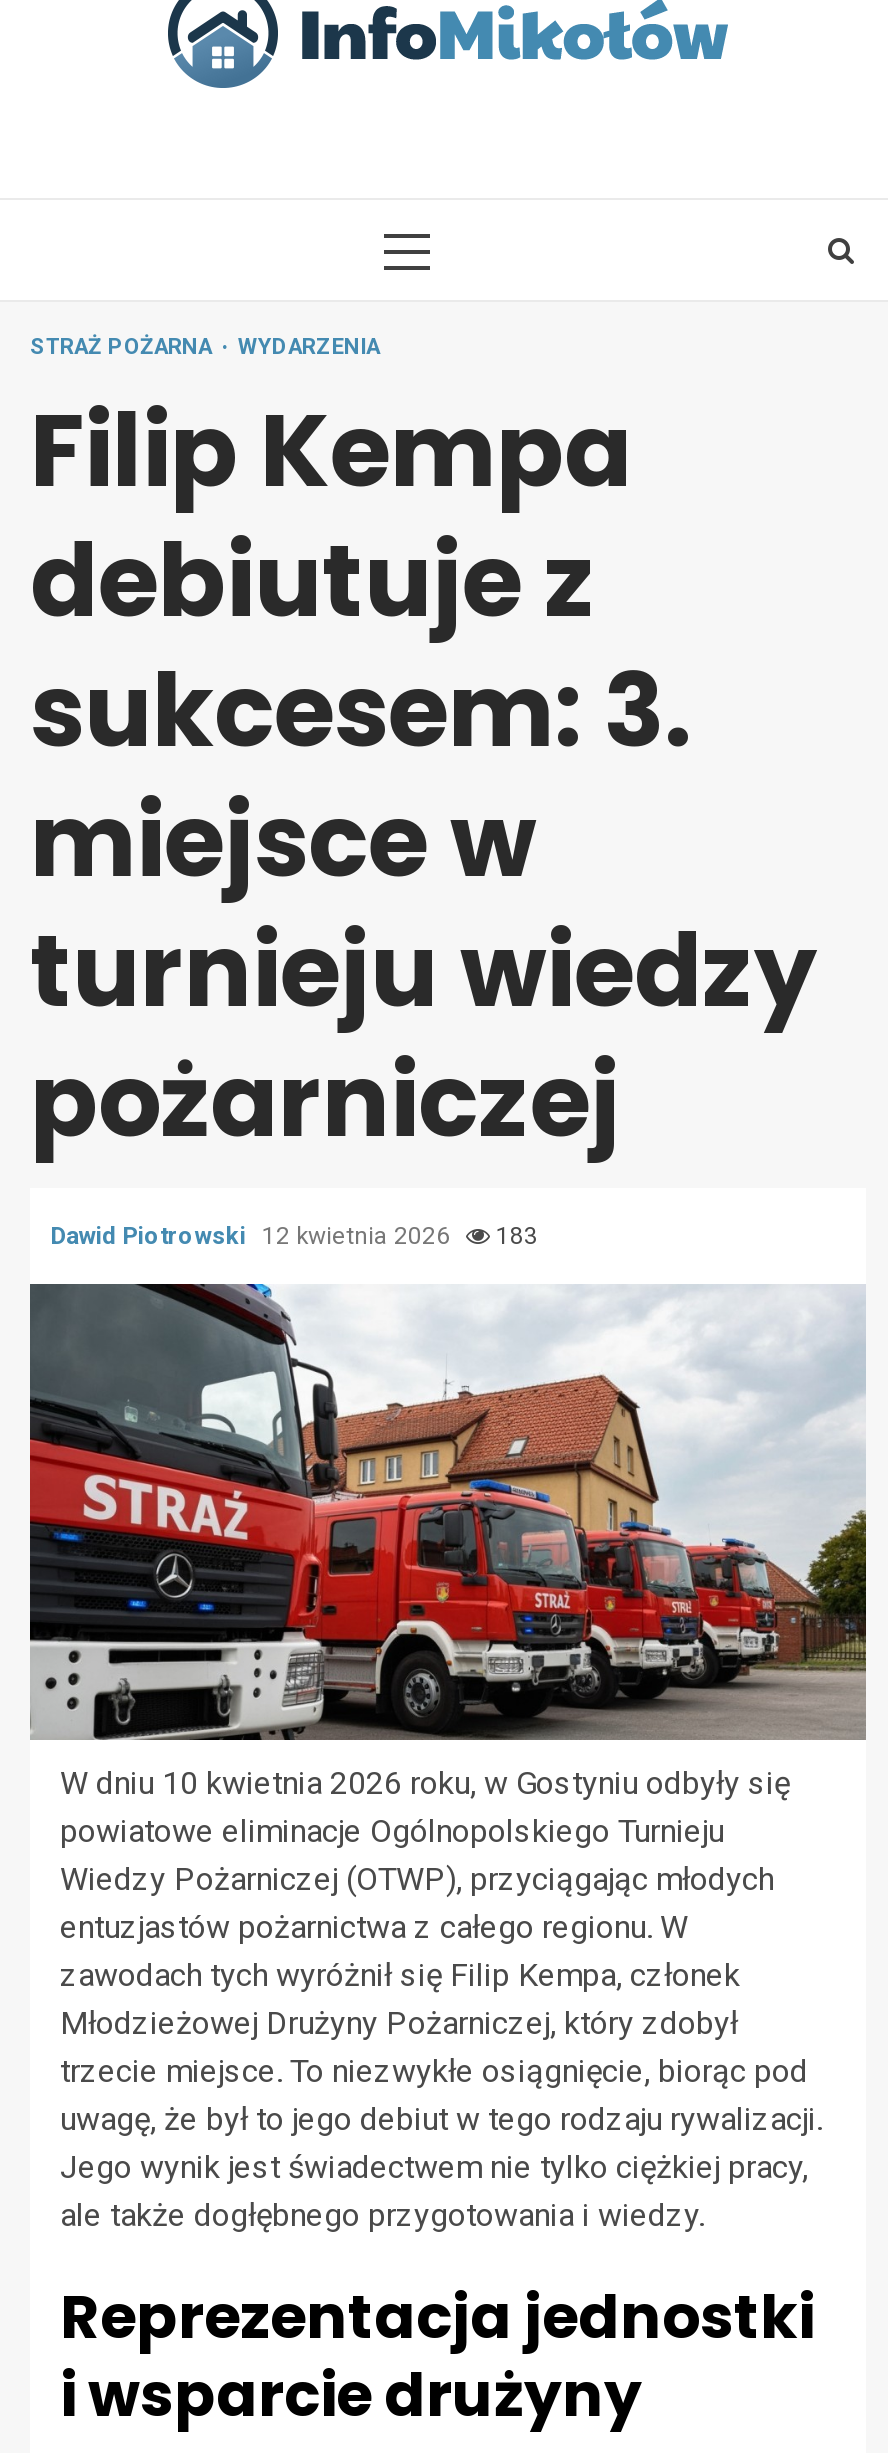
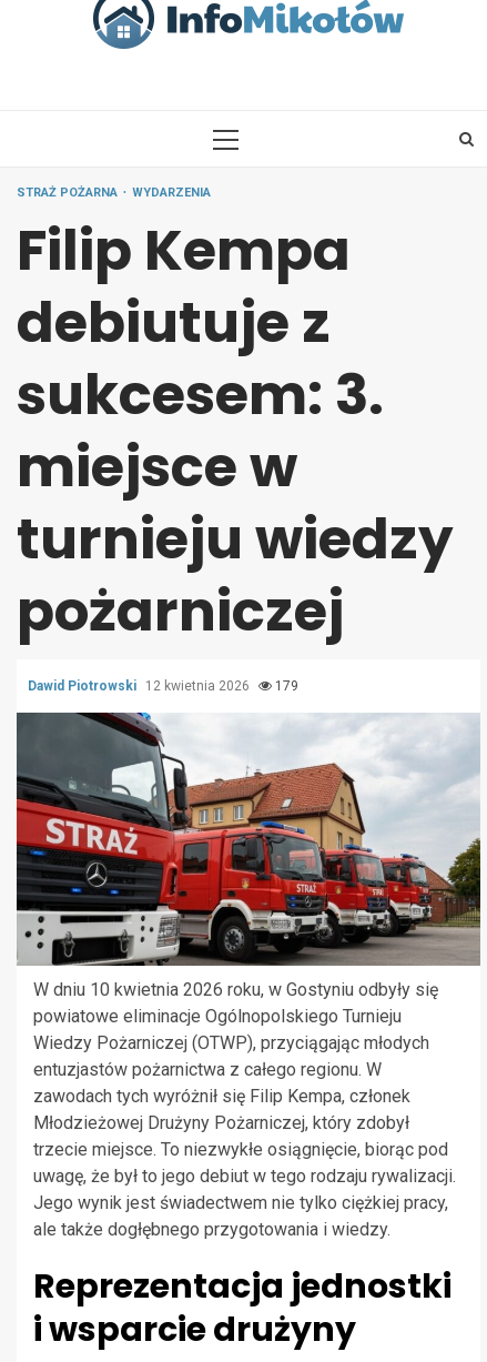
- Dawid Piotrowski 12 kwietnia 2026 183
+ Dawid Piotrowski 12 kwietnia 2026 179
